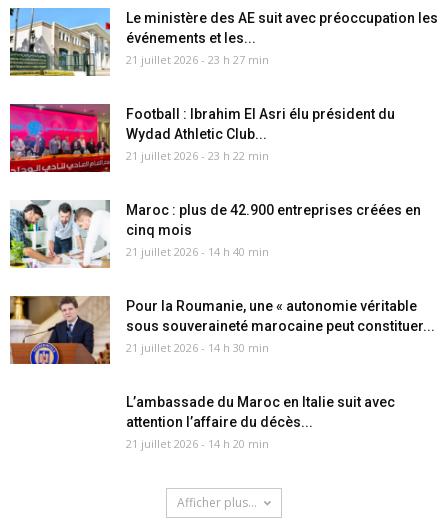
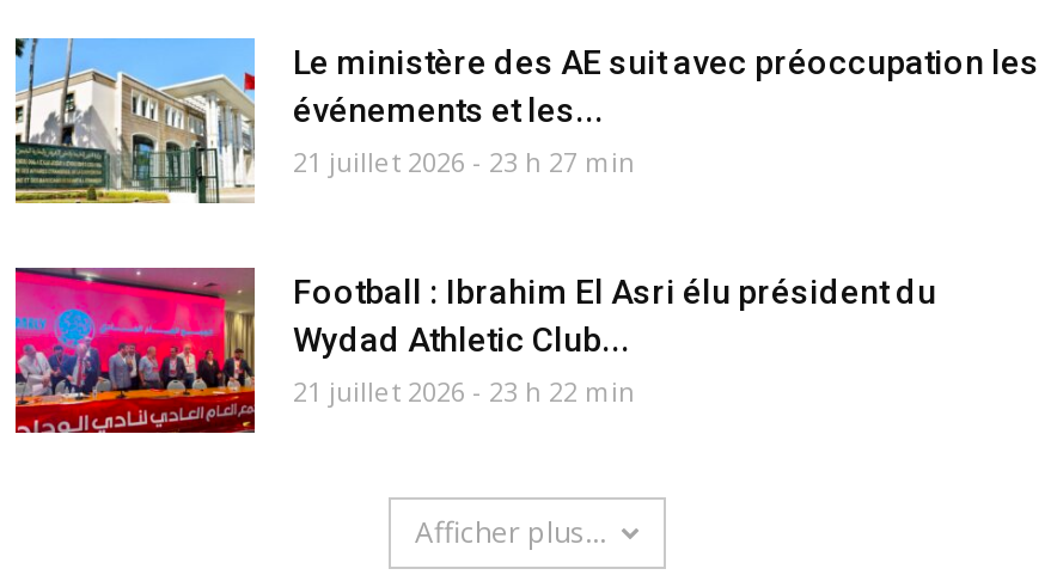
- [image]
- Maroc : plus de 42.900 entreprises créées en
- cinq mois
- 21 juillet 2026 - 14 h 40 min
- Pour la Roumanie, une « autonomie véritable
- sous souveraineté marocaine peut constituer...
- 21 juillet 2026 - 14 h 30 min
- L’ambassade du Maroc en Italie suit avec
- attention l’affaire du décès...
- 21 juillet 2026 - 14 h 20 min

- [image]
